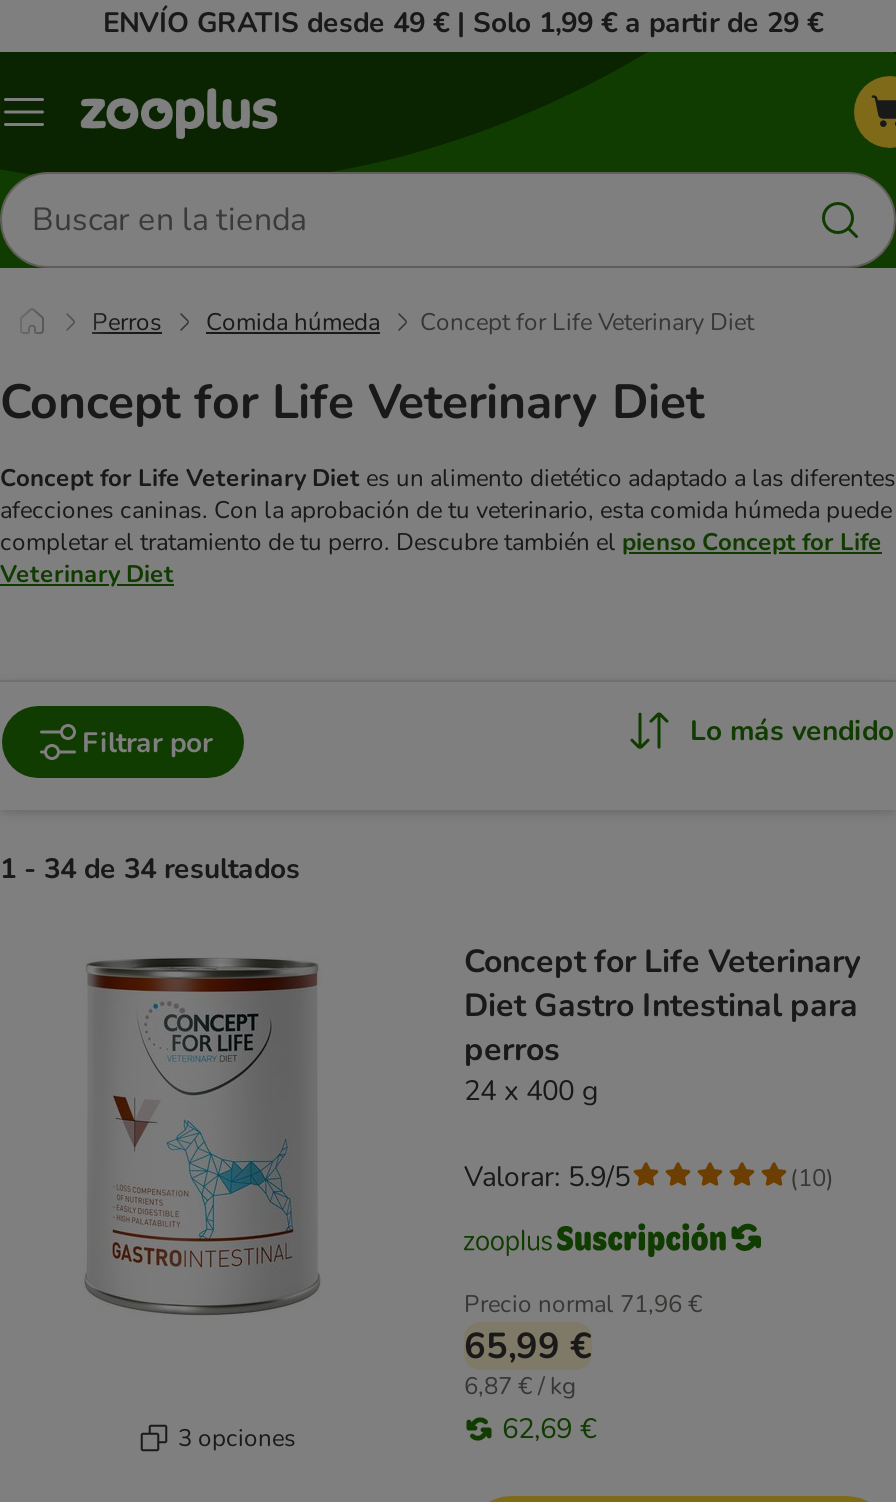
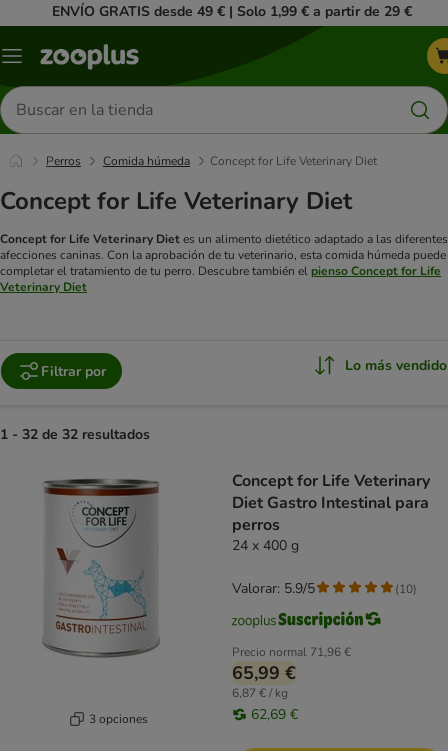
- 1 - 34 de 34 resultados
+ 1 - 32 de 32 resultados
